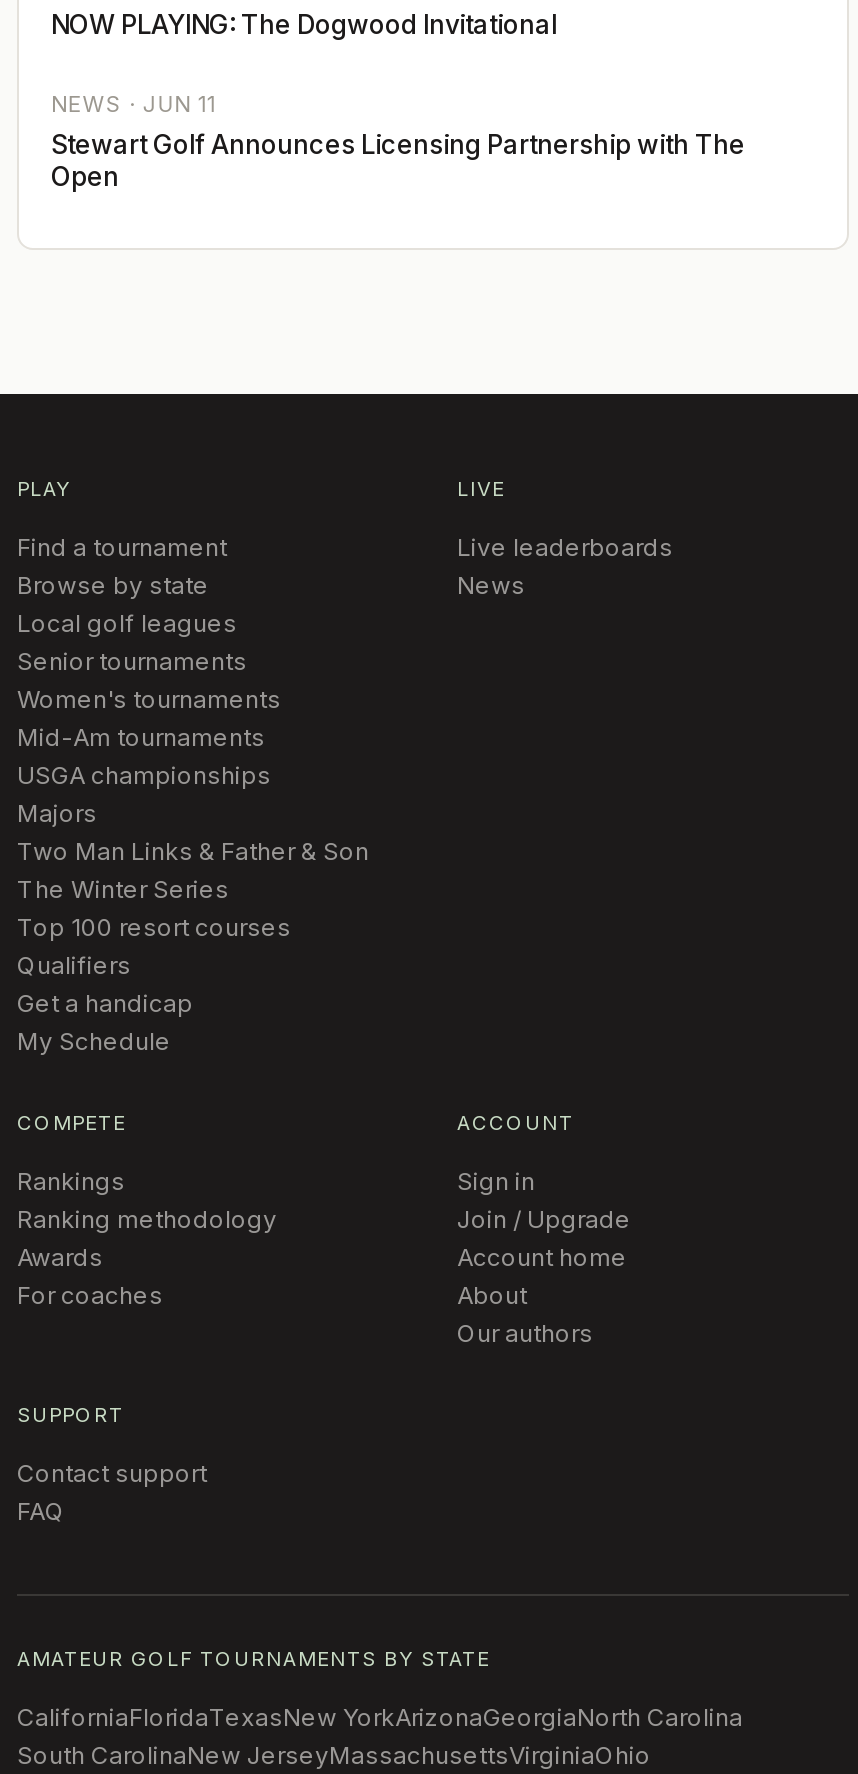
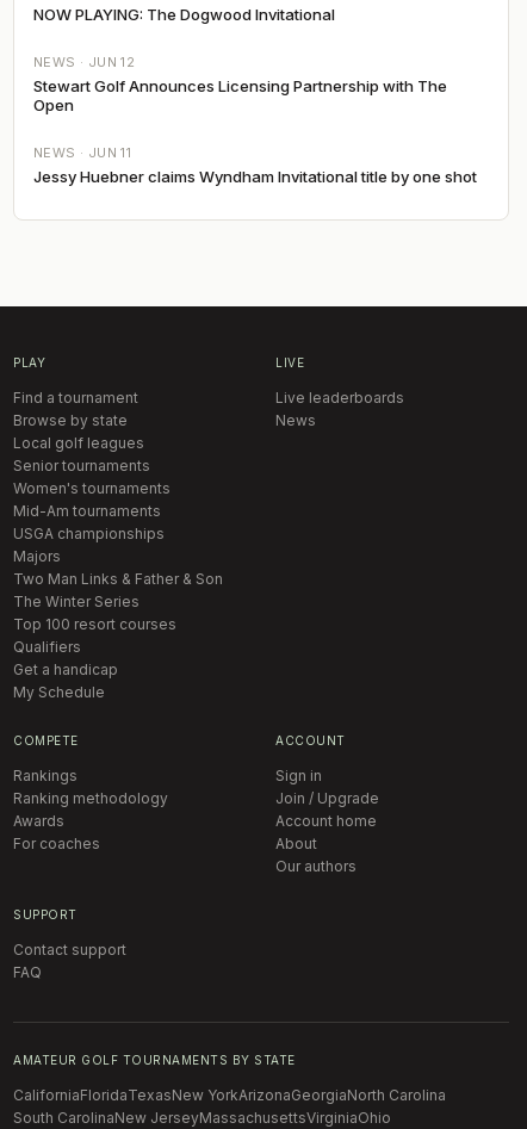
- NEWS · JUN 11
+ NEWS · JUN 12

+ NEWS · JUN 11
+ Jessy Huebner claims Wyndham Invitational title by one shot
